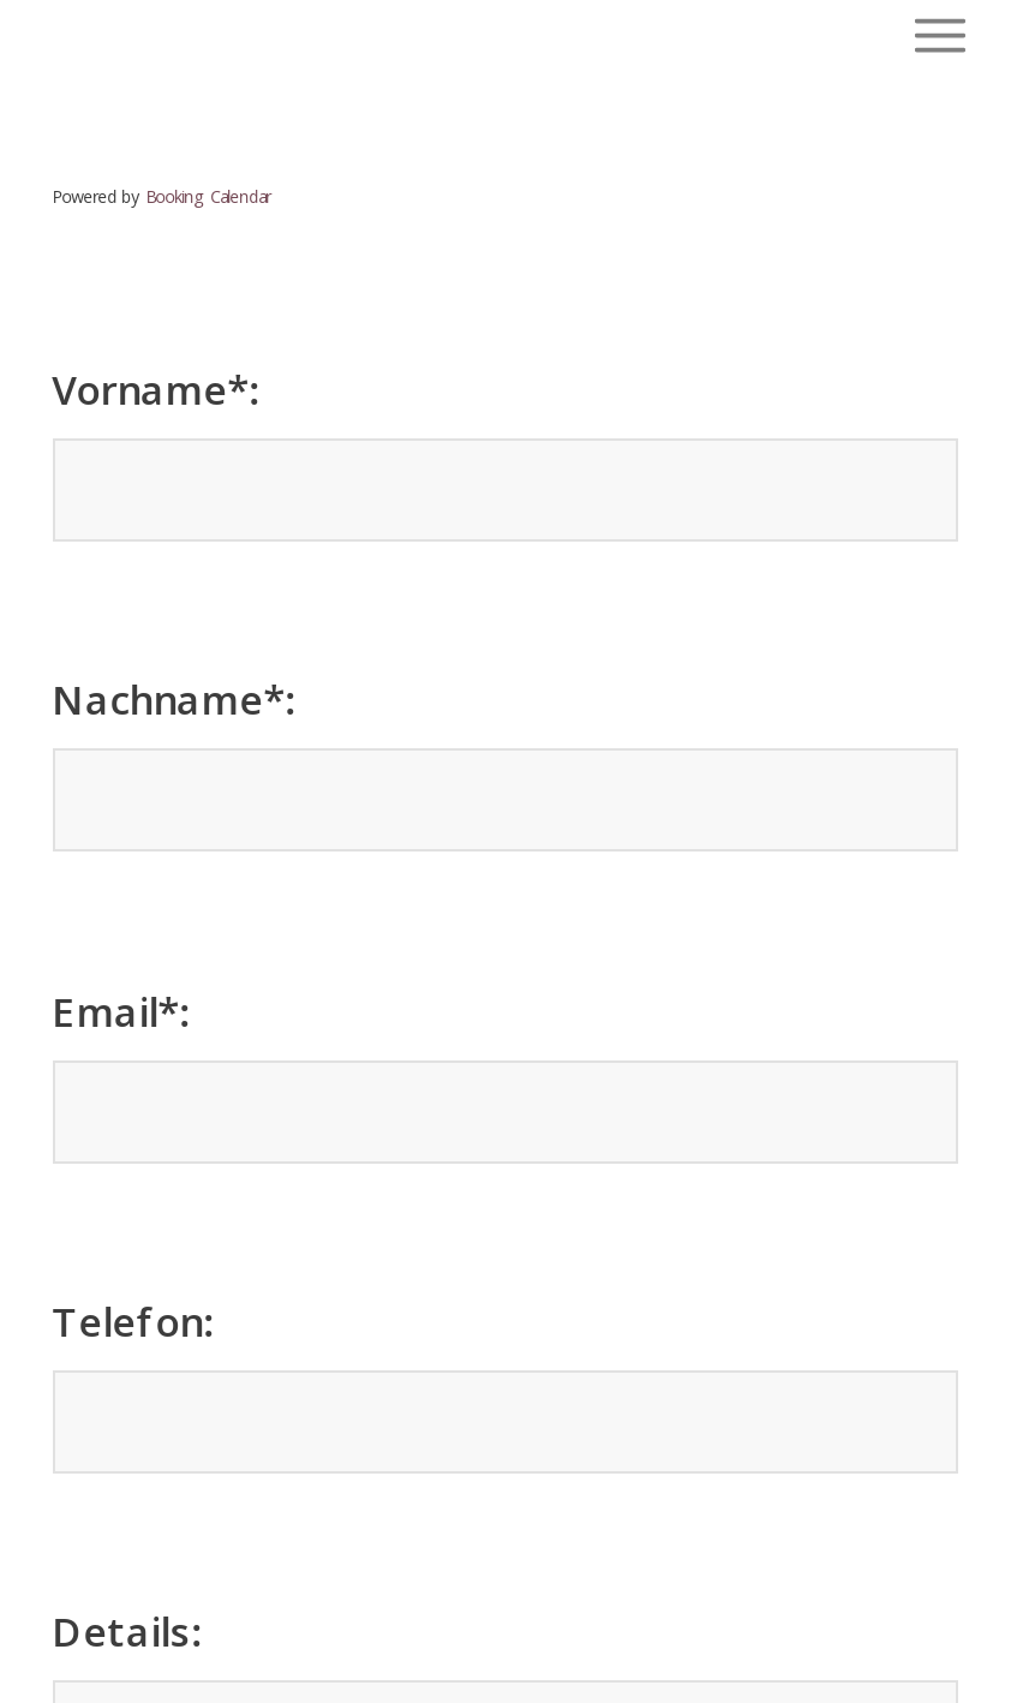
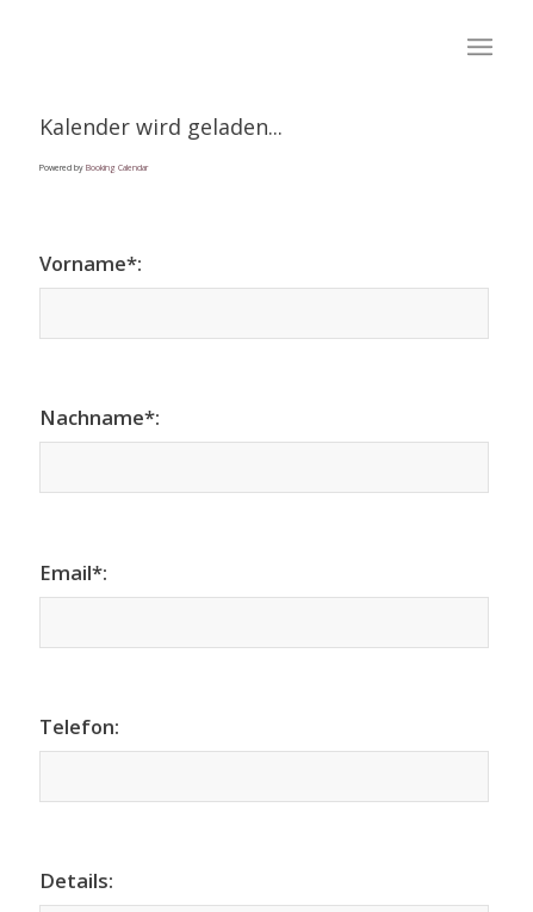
+ Kalender wird geladen...
